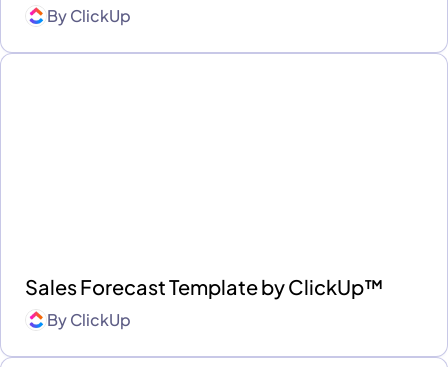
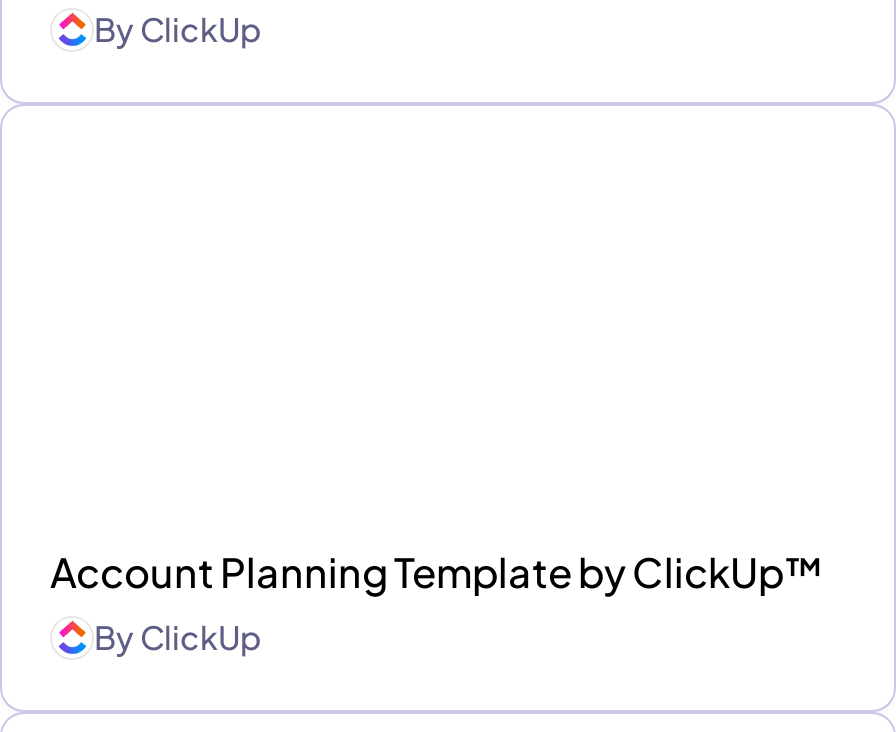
- Sales Forecast Template by ClickUp™
+ Account Planning Template by ClickUp™
